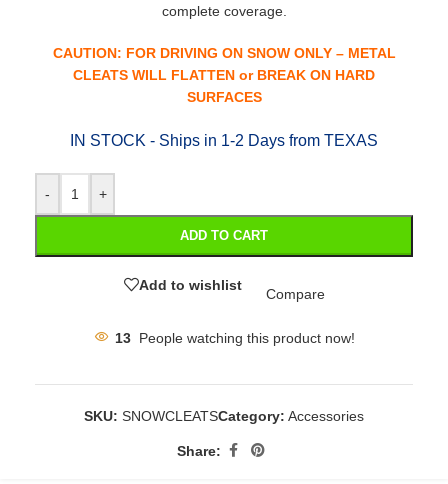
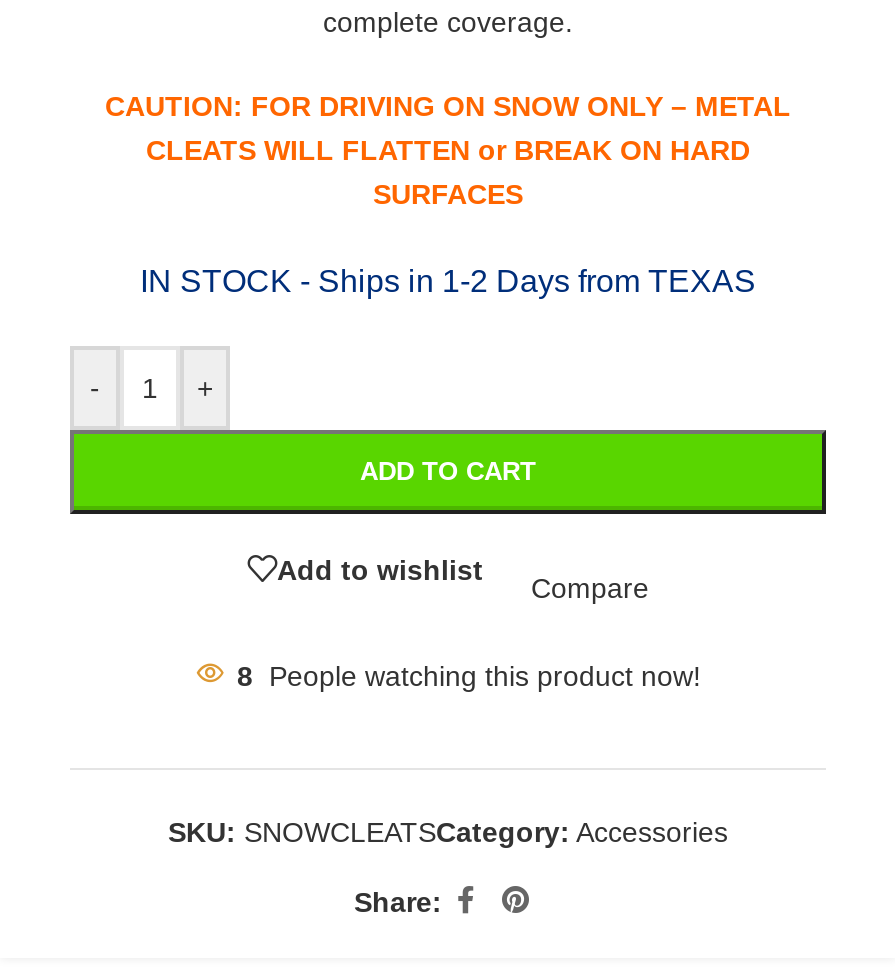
- 13 People watching this product now!
+ 8 People watching this product now!
